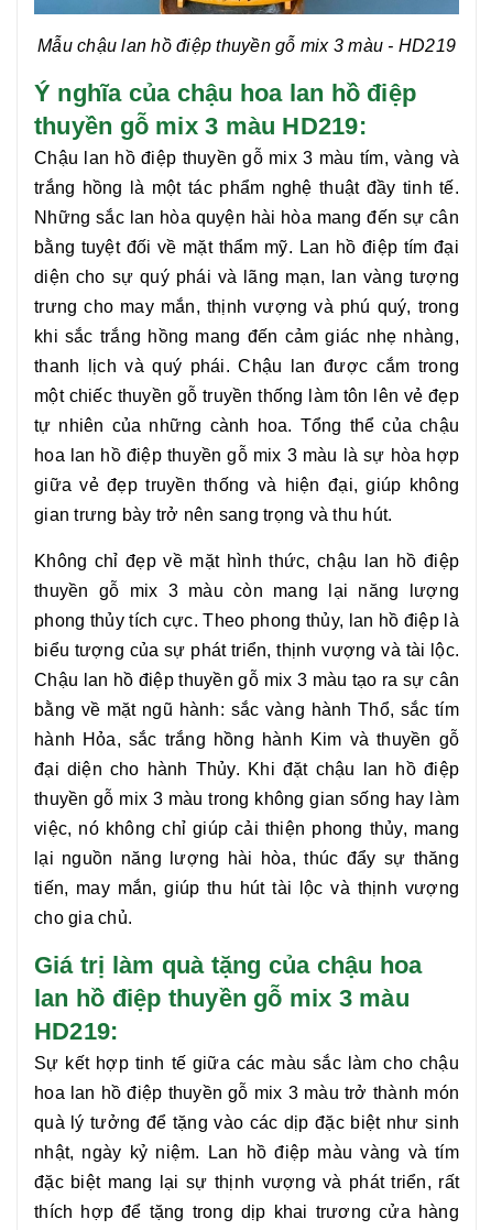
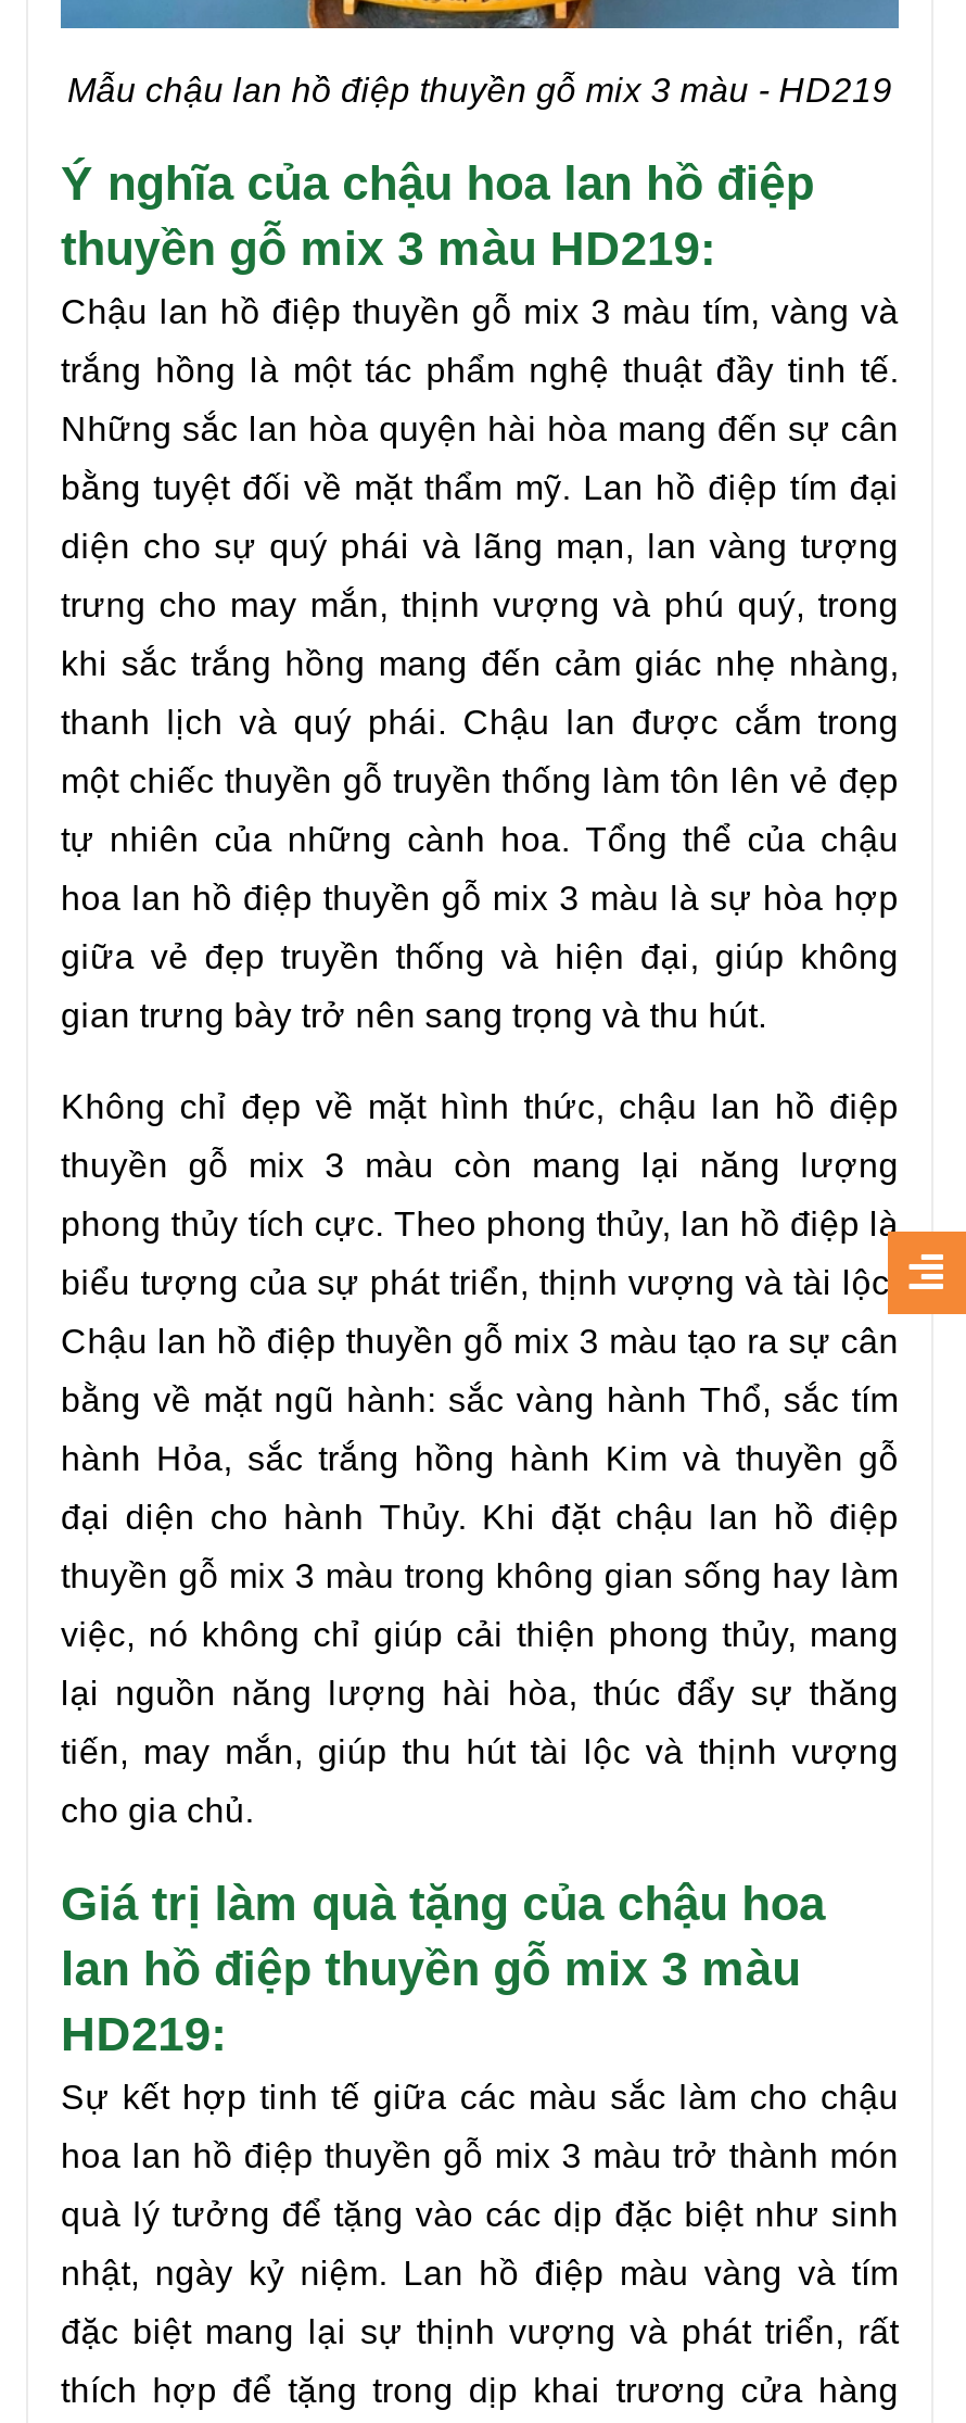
+ [image]
